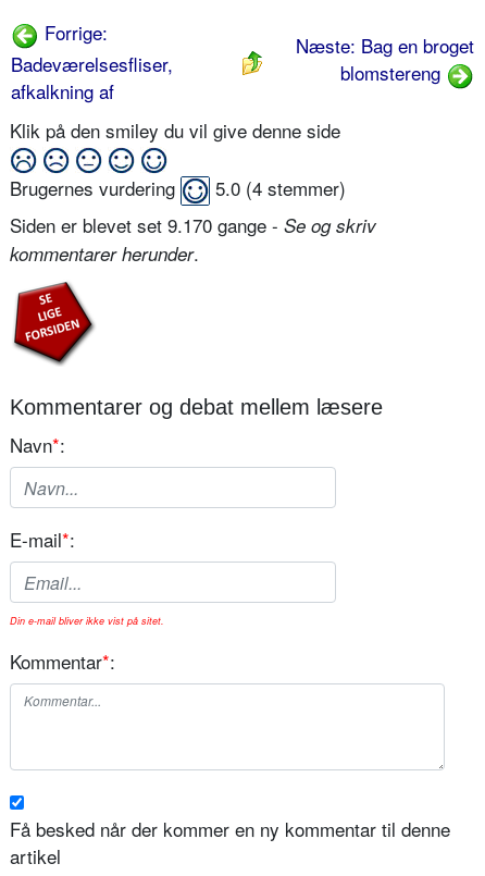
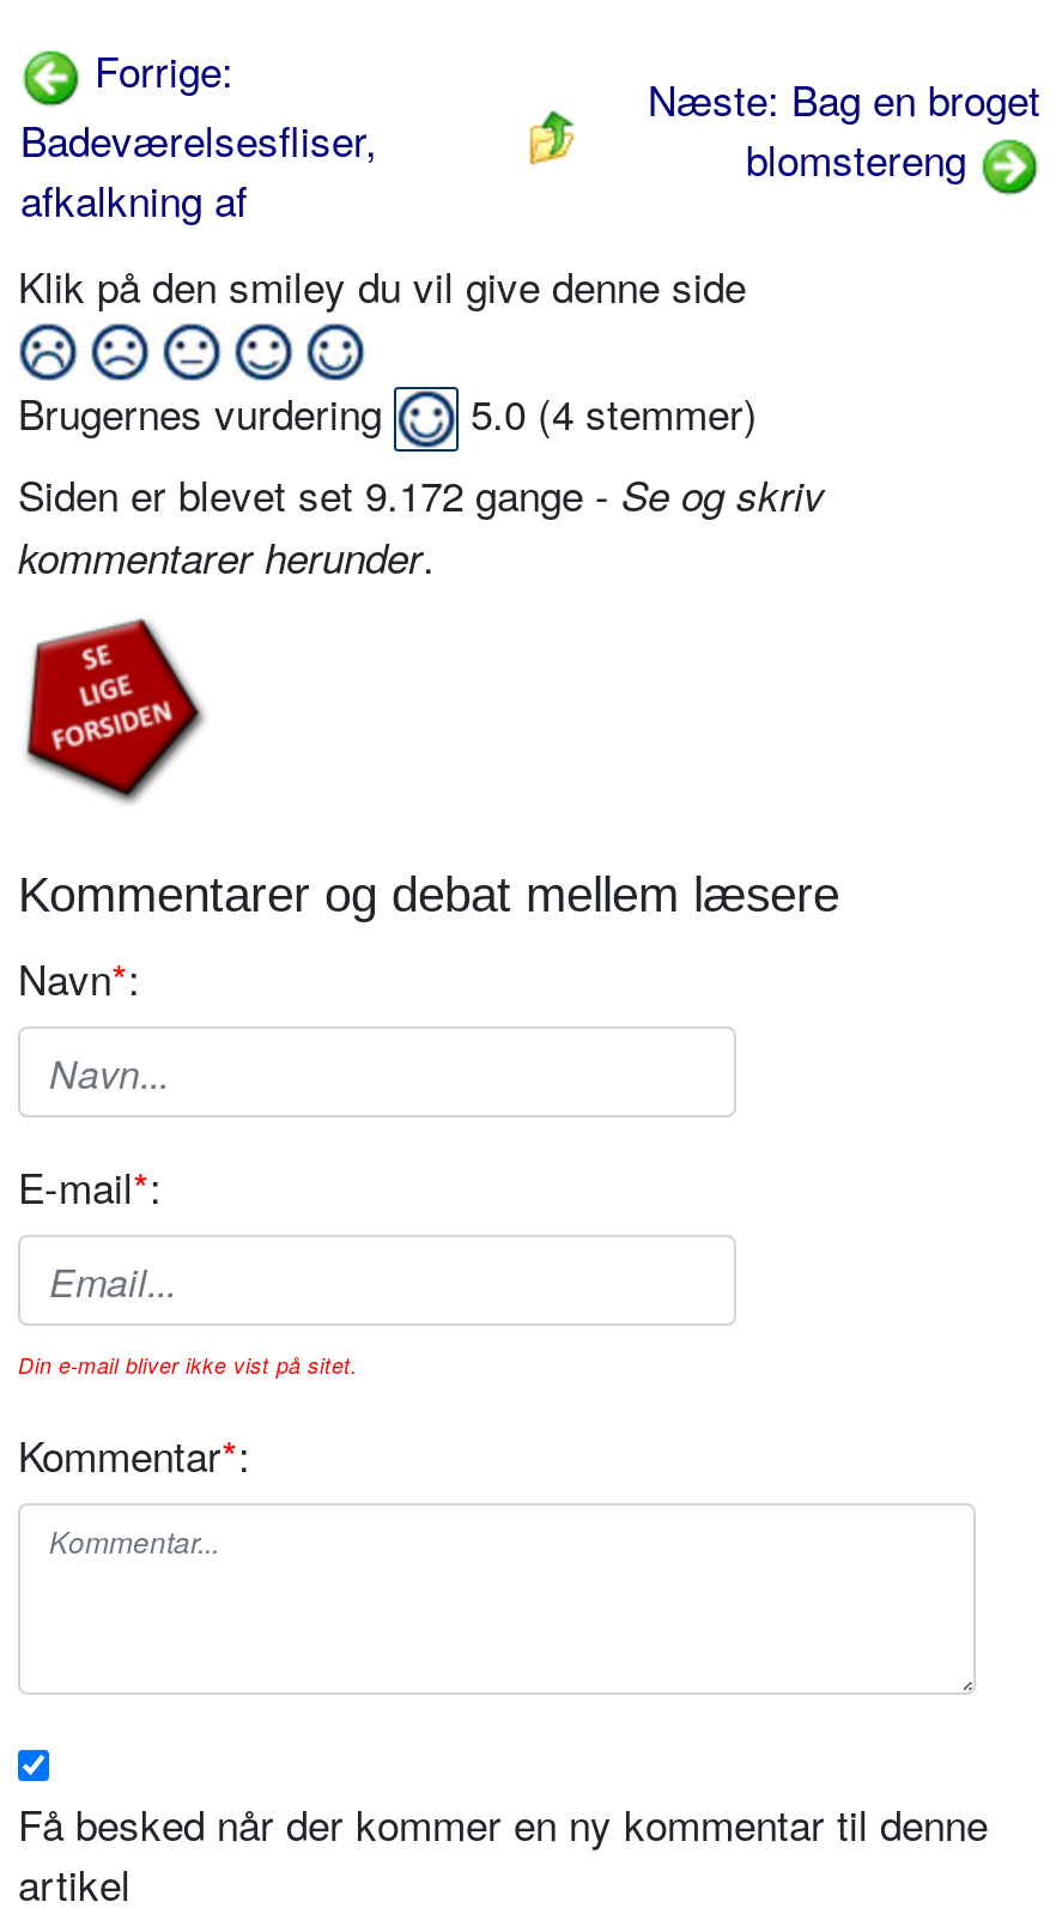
- Siden er blevet set 9.170 gange - Se og skriv
+ Siden er blevet set 9.172 gange - Se og skriv
